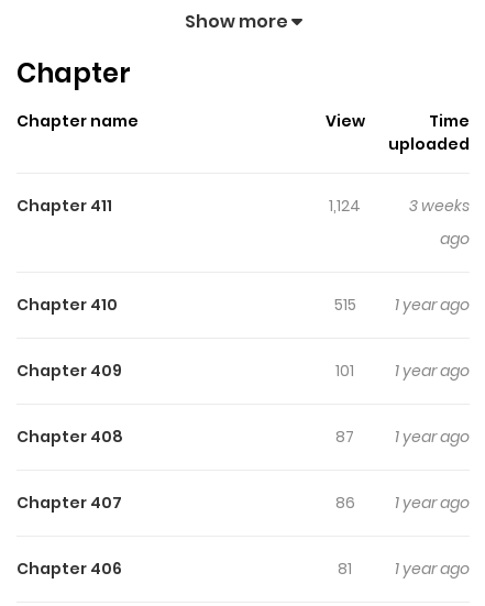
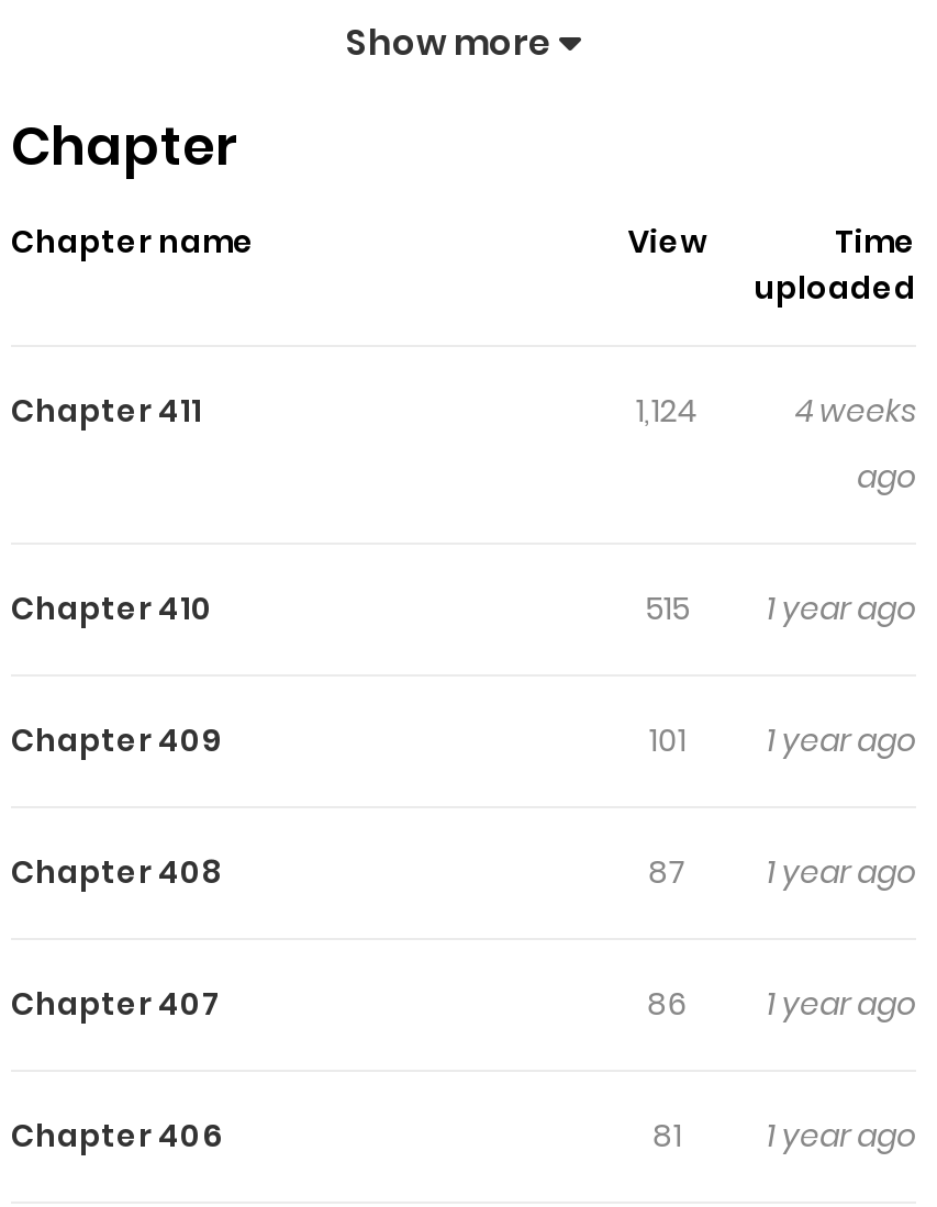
- 3 weeks
+ 4 weeks
